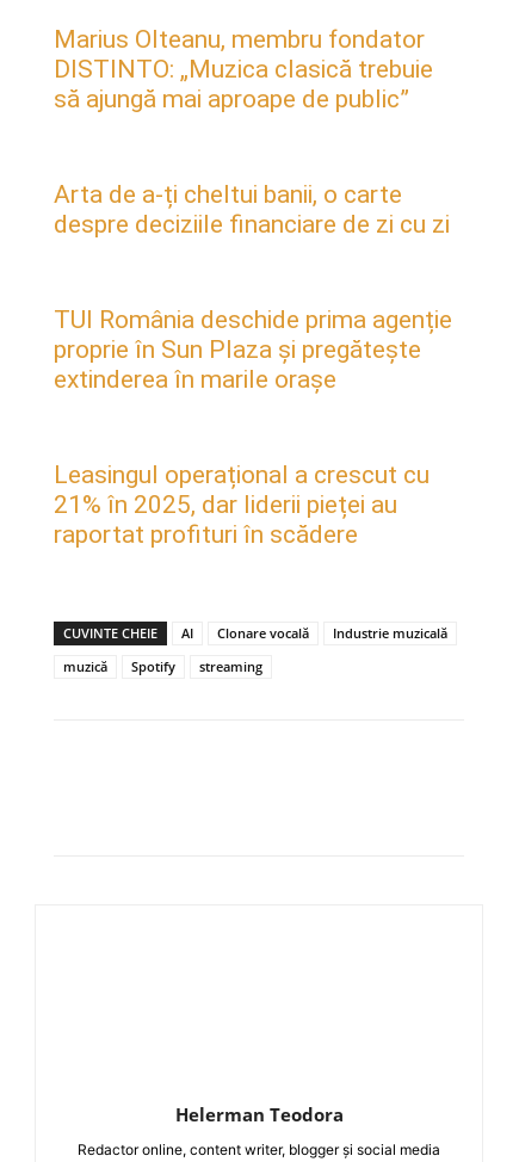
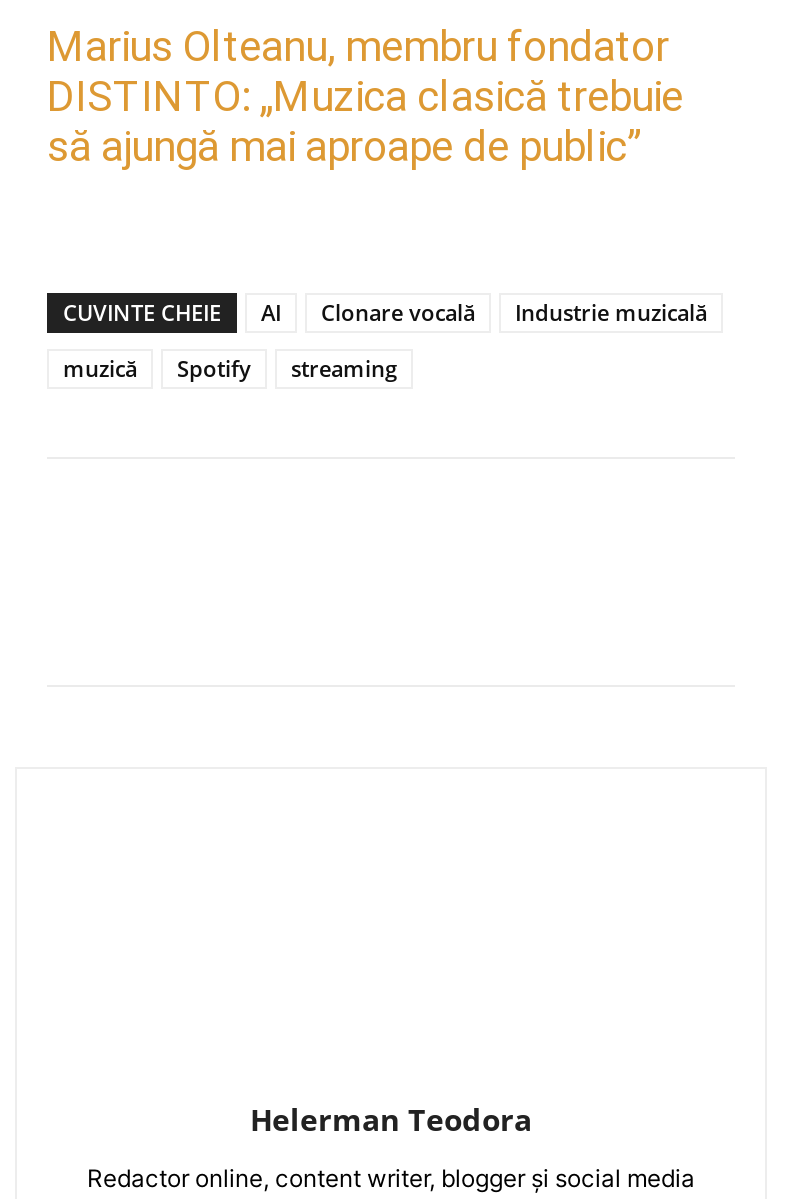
- Arta de a-ți cheltui banii, o carte
- despre deciziile financiare de zi cu zi
- TUI România deschide prima agenție
- proprie în Sun Plaza și pregătește
- extinderea în marile orașe
- Leasingul operațional a crescut cu
- 21% în 2025, dar liderii pieței au
- raportat profituri în scădere
